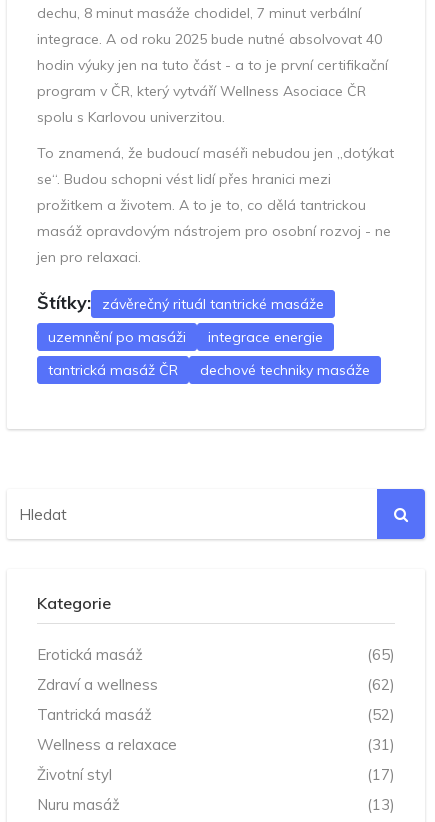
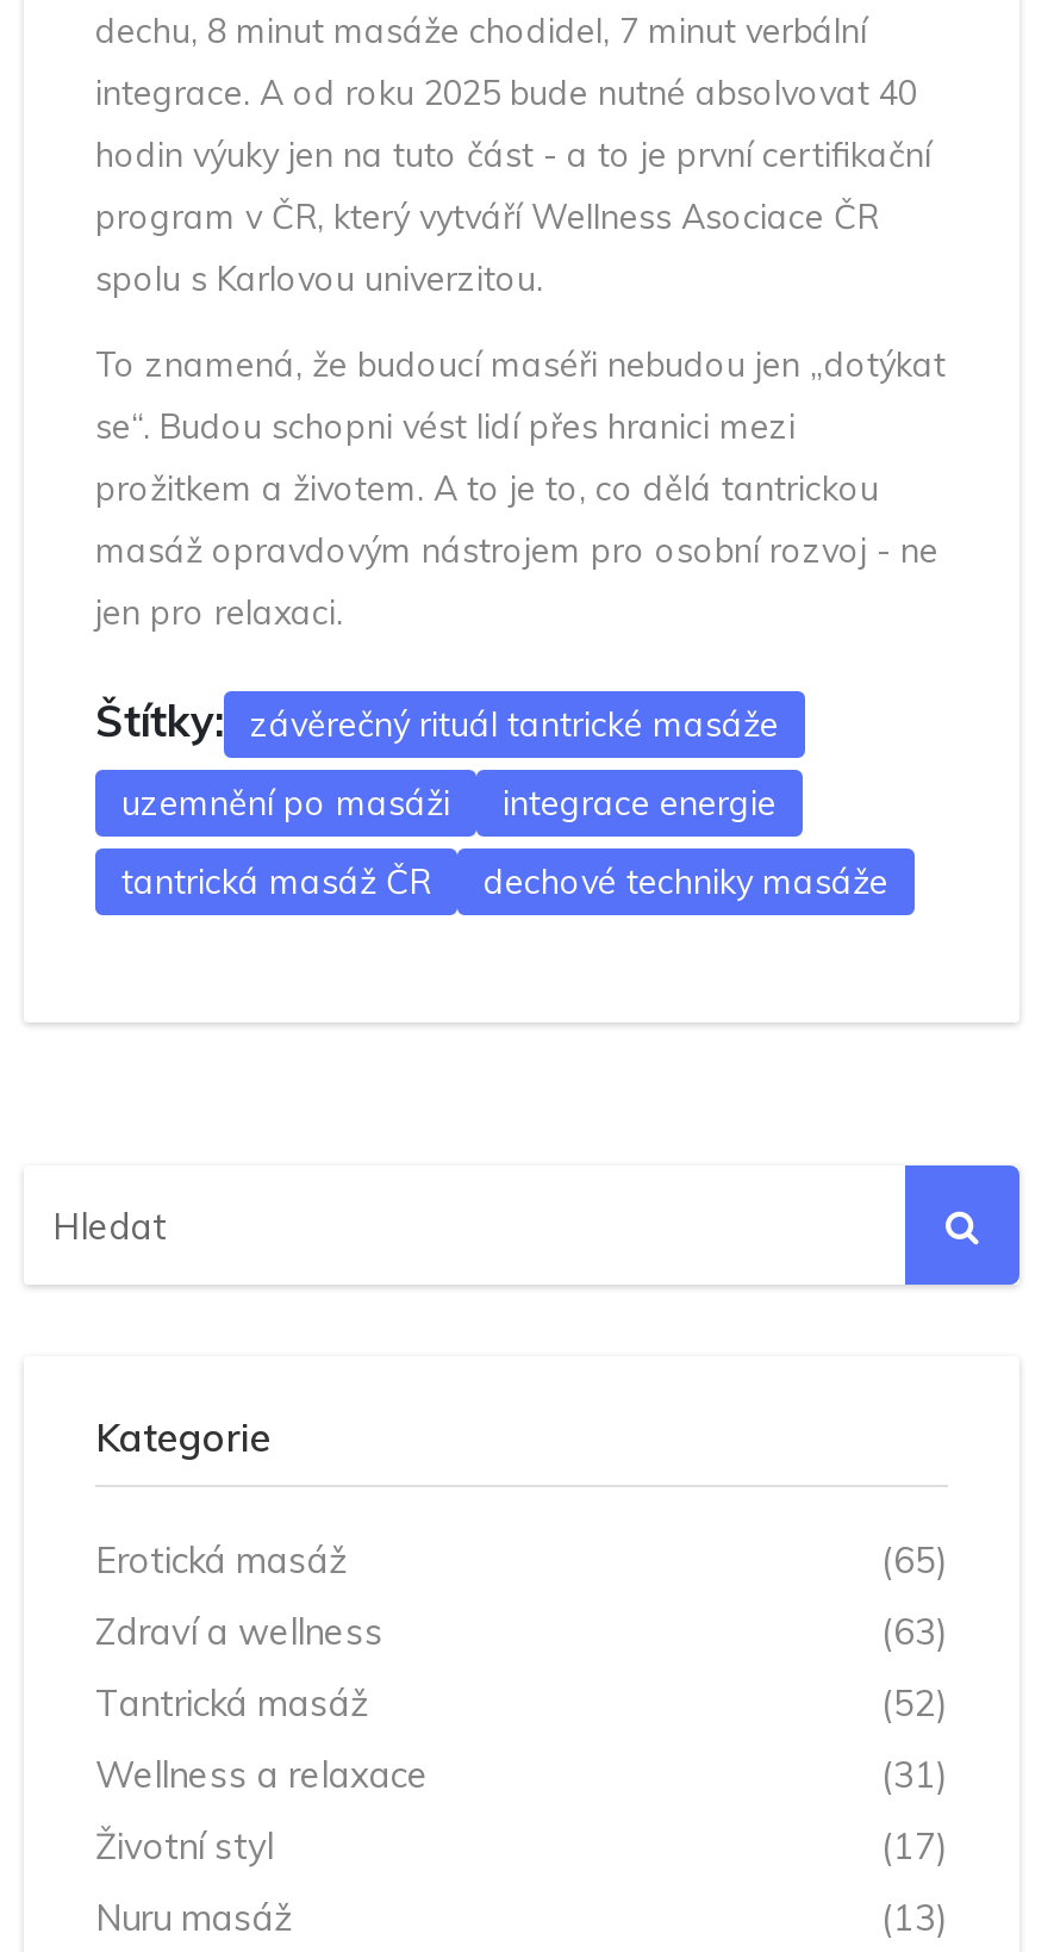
- (62)
+ (63)
